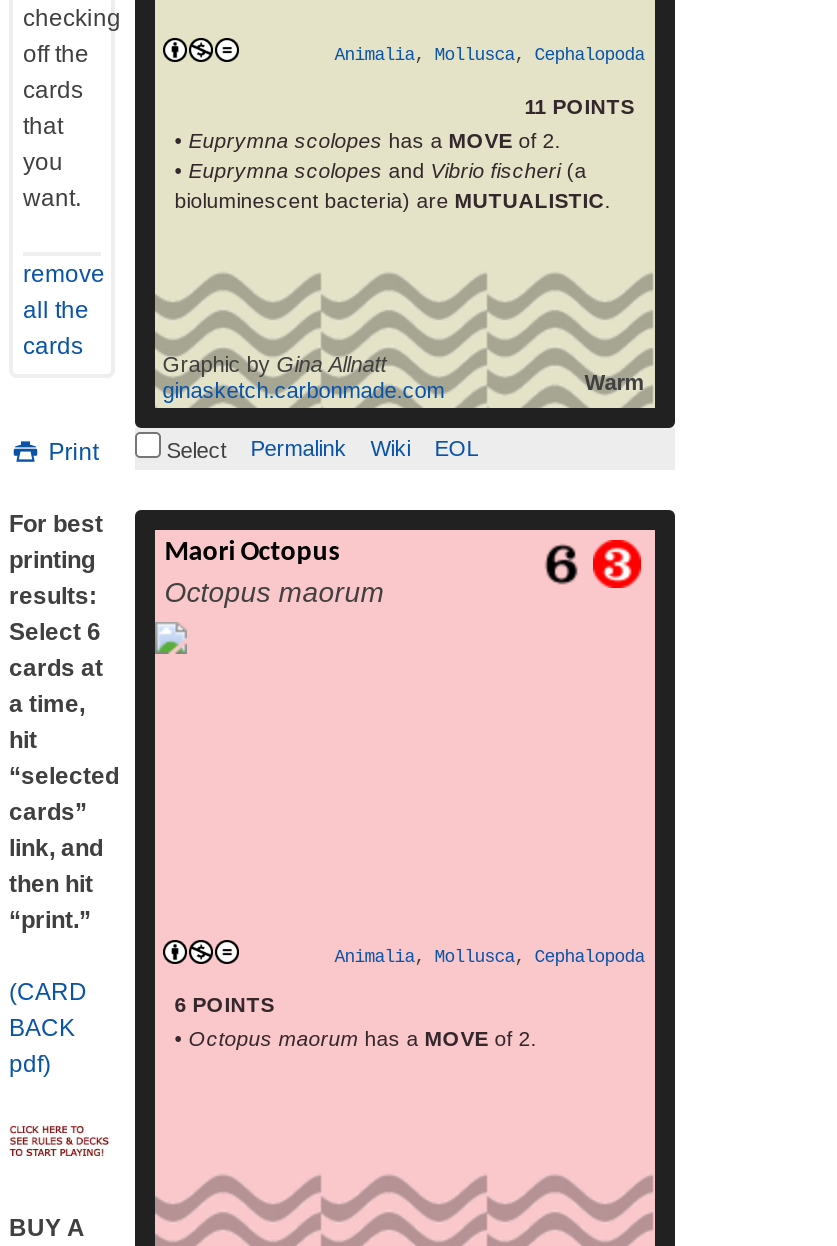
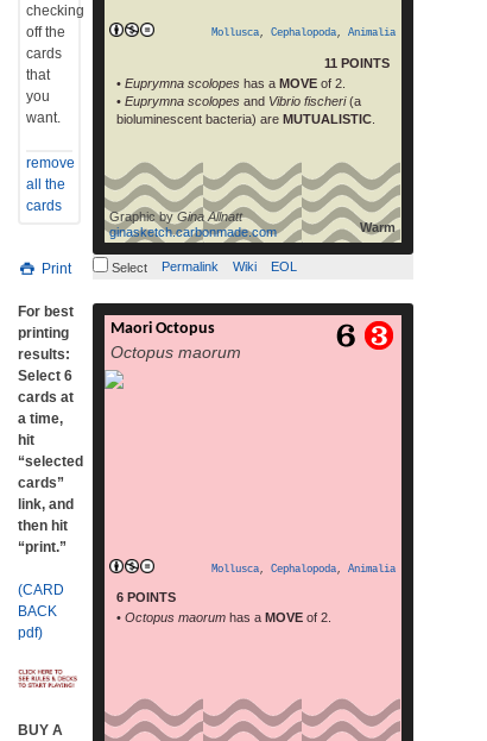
- Animalia, Mollusca, Cephalopoda
+ Mollusca, Cephalopoda, Animalia

- Animalia, Mollusca, Cephalopoda
+ Mollusca, Cephalopoda, Animalia
